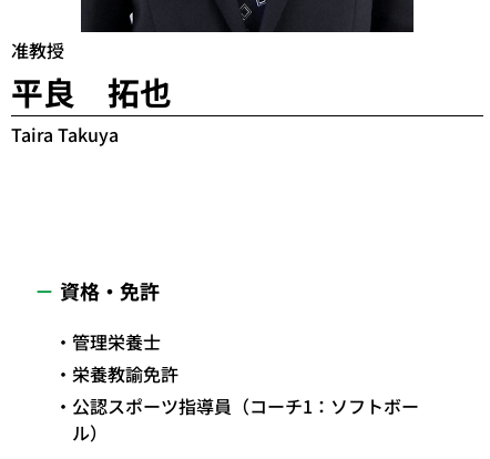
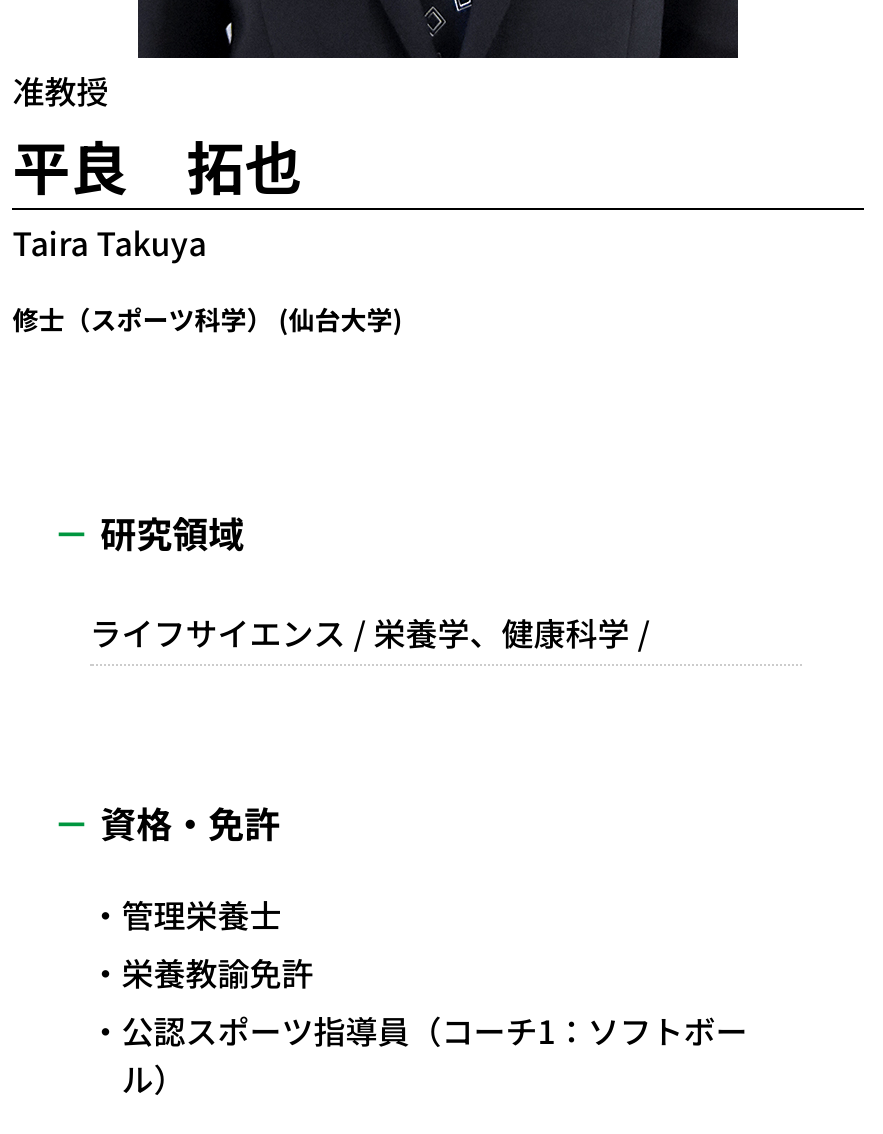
+ 修士（スポーツ科学） (仙台大学)

+ 研究領域
+ ライフサイエンス / 栄養学、健康科学 /
